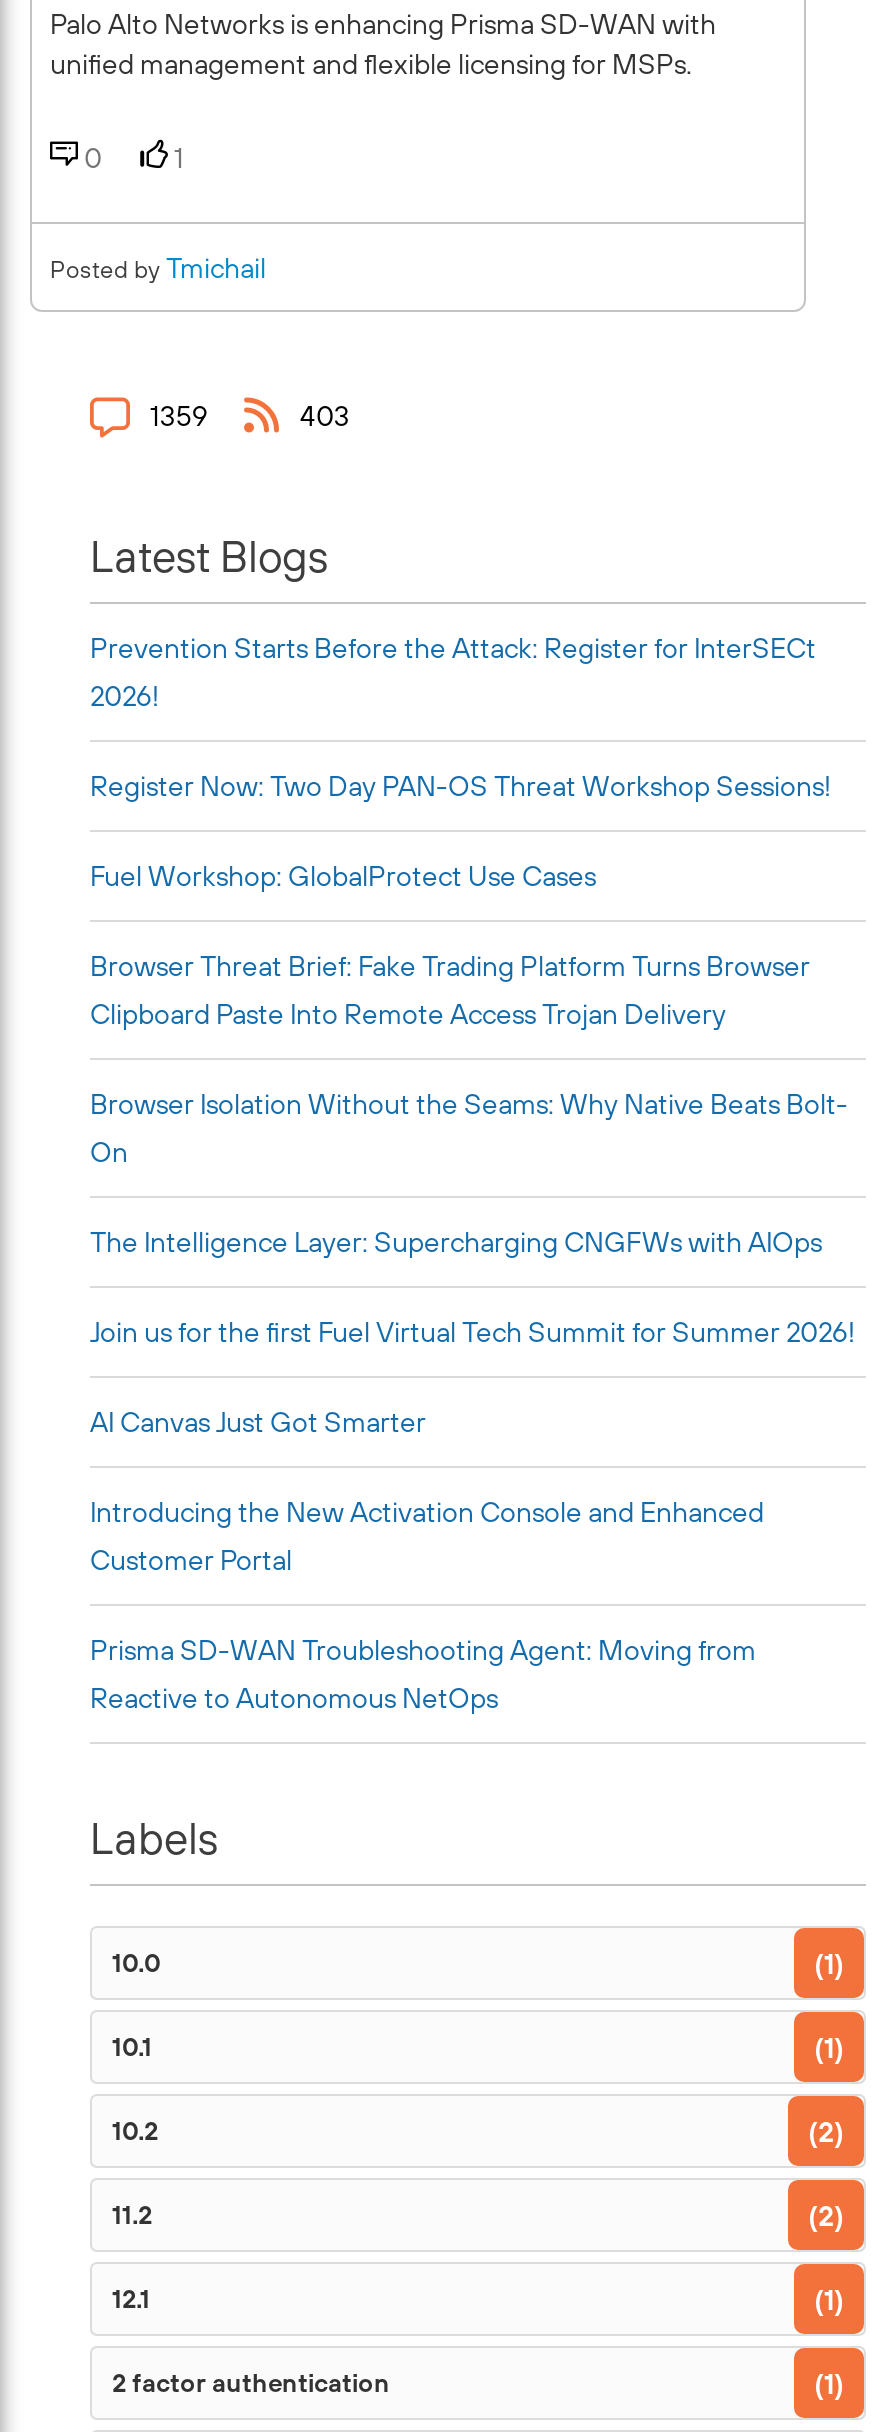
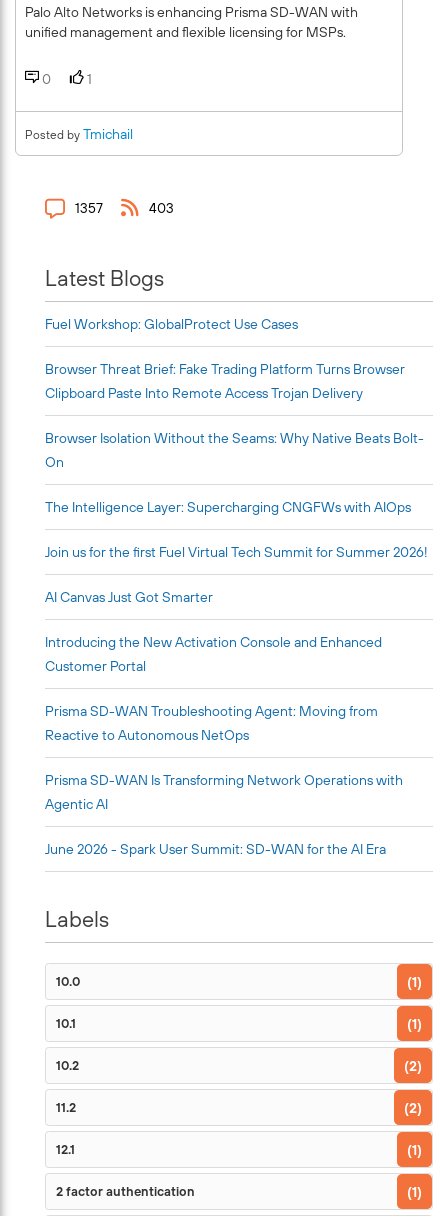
- 1359
+ 1357

- Prevention Starts Before the Attack: Register for InterSECt
- 2026!
- Register Now: Two Day PAN-OS Threat Workshop Sessions!

moved up: Fuel Workshop: GlobalProtect Use Cases | Browser Threat Brief: Fake Trading Platform Turns Browser | Clipboard Paste Into Remote Access Trojan Delivery | ... | Prisma SD-WAN Troubleshooting Agent: Moving from | Reactive to Autonomous NetOps

+ Prisma SD-WAN Is Transforming Network Operations with
+ Agentic AI
+ June 2026 - Spark User Summit: SD-WAN for the AI Era
